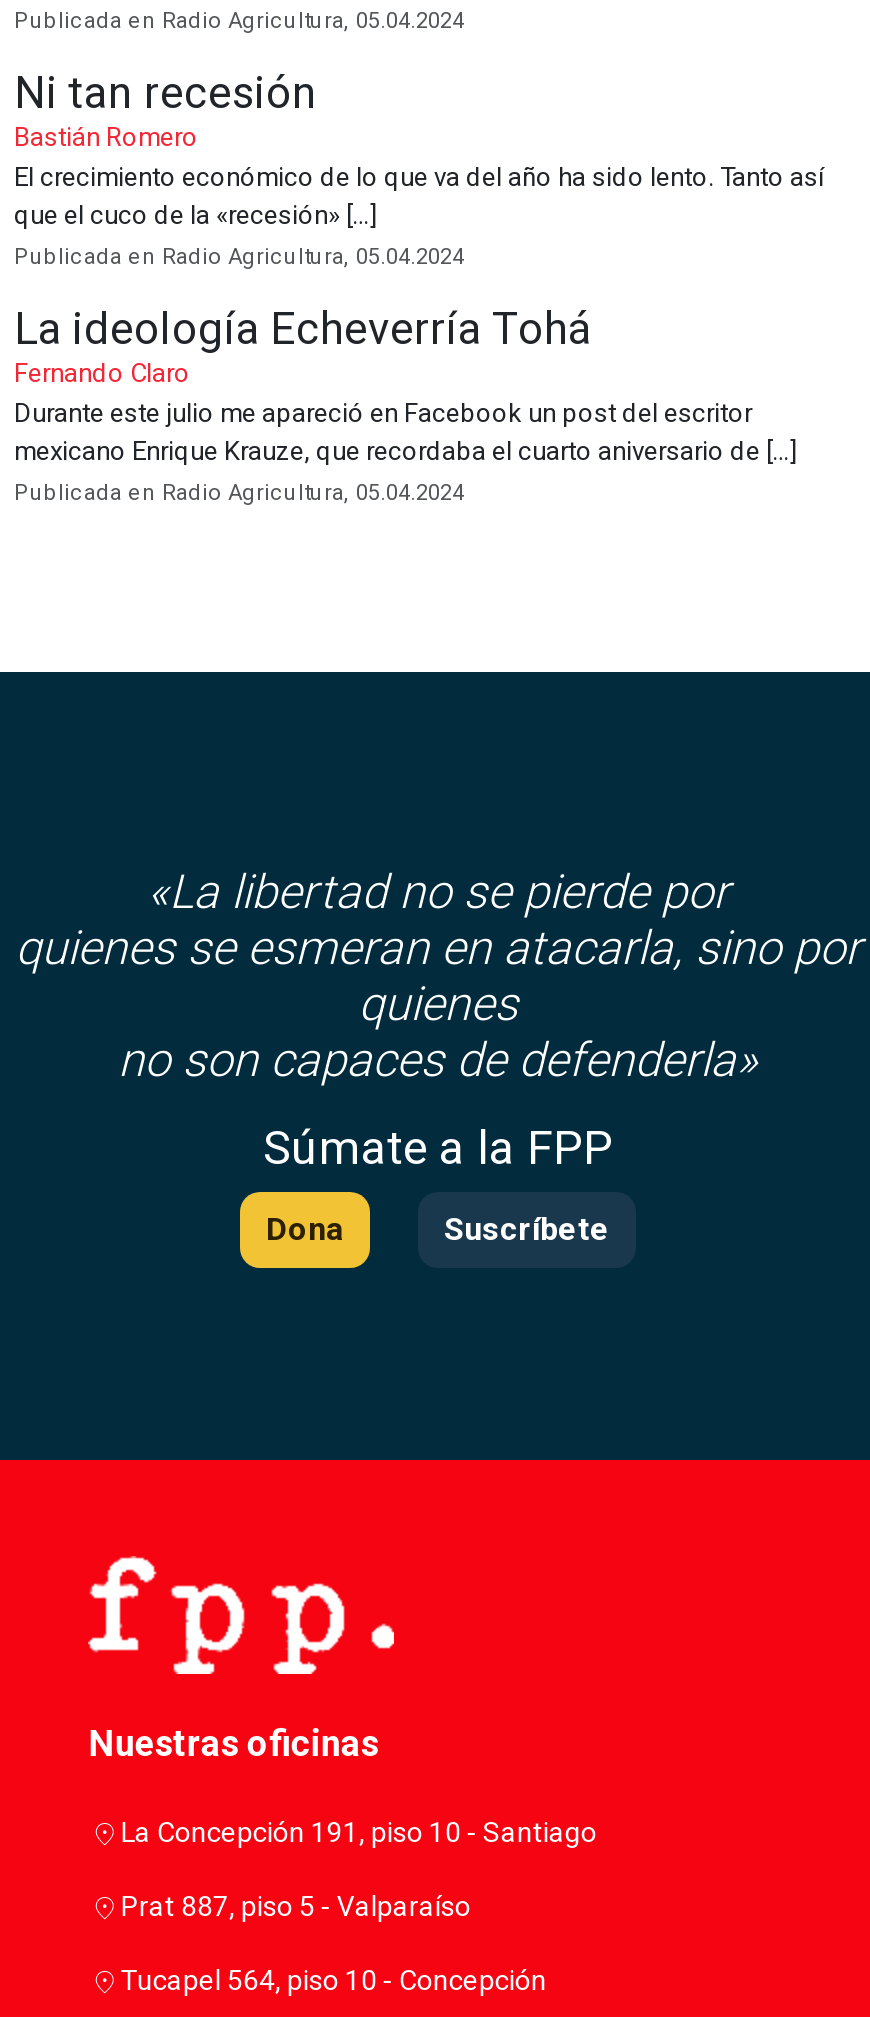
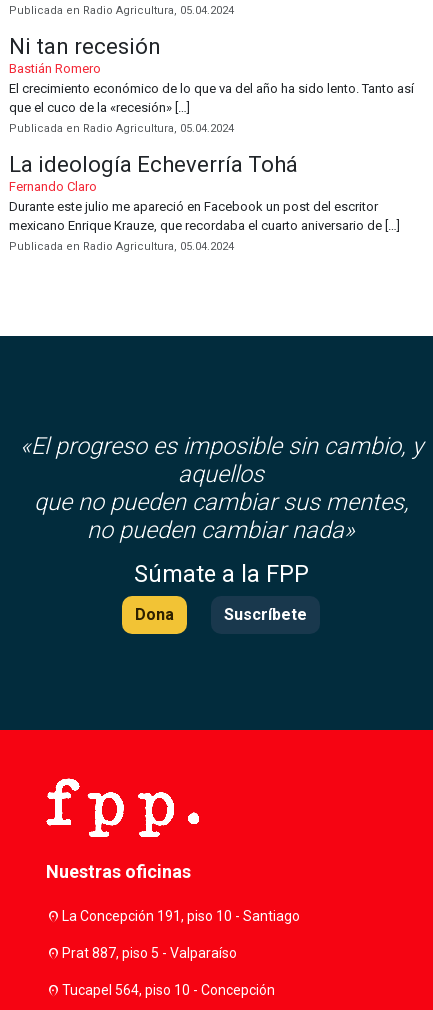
- «La libertad no se pierde por
- quienes se esmeran en atacarla, sino por
- quienes
- no son capaces de defenderla»
+ «El progreso es imposible sin cambio, y
+ aquellos
+ que no pueden cambiar sus mentes,
+ no pueden cambiar nada»
